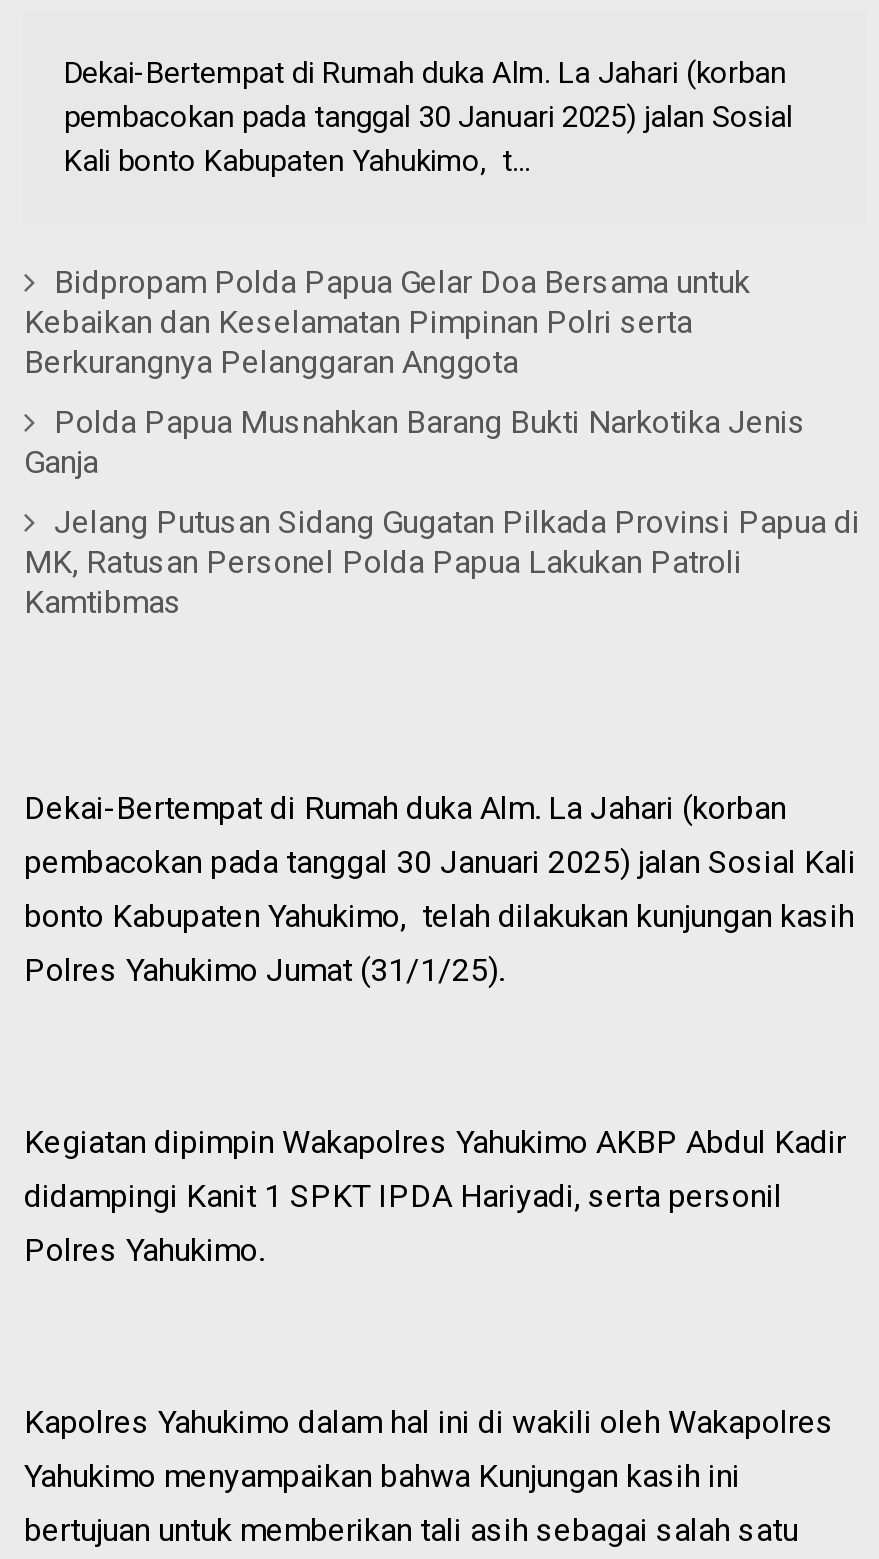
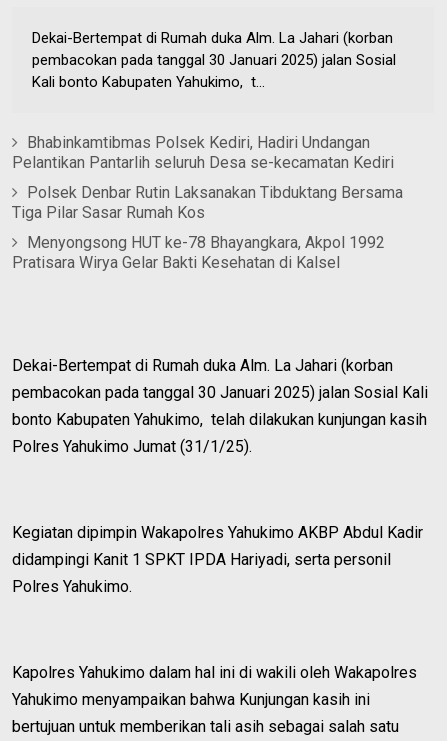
- Bidpropam Polda Papua Gelar Doa Bersama untuk
- Kebaikan dan Keselamatan Pimpinan Polri serta
- Berkurangnya Pelanggaran Anggota
+ Bhabinkamtibmas Polsek Kediri, Hadiri Undangan
+ Pelantikan Pantarlih seluruh Desa se-kecamatan Kediri

- Polda Papua Musnahkan Barang Bukti Narkotika Jenis
- Ganja
+ Polsek Denbar Rutin Laksanakan Tibduktang Bersama
+ Tiga Pilar Sasar Rumah Kos

- Jelang Putusan Sidang Gugatan Pilkada Provinsi Papua di
- MK, Ratusan Personel Polda Papua Lakukan Patroli
- Kamtibmas
+ Menyongsong HUT ke-78 Bhayangkara, Akpol 1992
+ Pratisara Wirya Gelar Bakti Kesehatan di Kalsel
